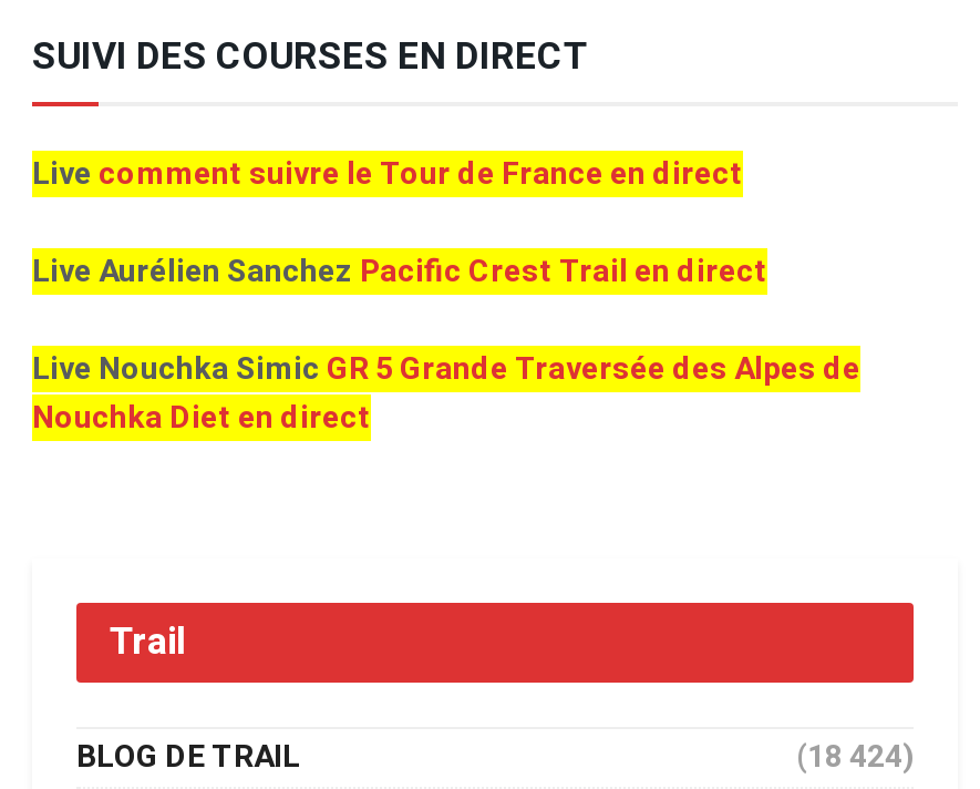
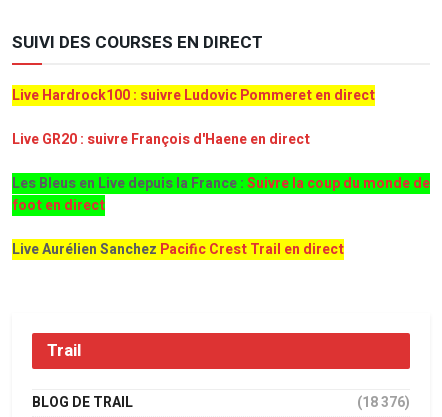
- Live comment suivre le Tour de France en direct
+ Live Hardrock100 : suivre Ludovic Pommeret en direct
+ Live GR20 : suivre François d'Haene en direct
+ Les Bleus en Live depuis la France :Suivre la coup du monde de
+ foot en direct

moved down: Live Aurélien Sanchez Pacific Crest Trail en direct

- Live Nouchka Simic GR 5 Grande Traversée des Alpes de
- Nouchka Diet en direct

- (18 424)
+ (18 376)
